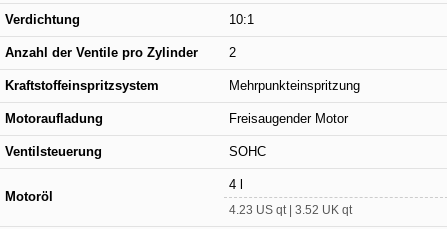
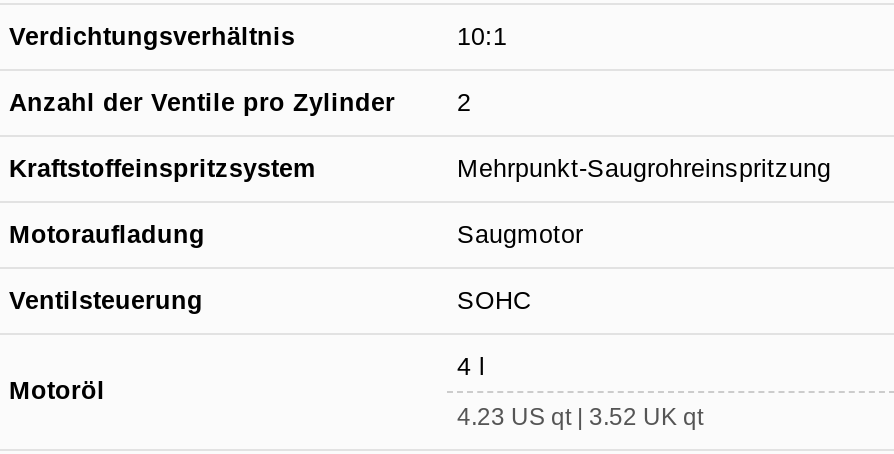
- Verdichtung
+ Verdichtungsverhältnis

- Mehrpunkteinspritzung
+ Mehrpunkt-Saugrohreinspritzung

- Freisaugender Motor
+ Saugmotor
